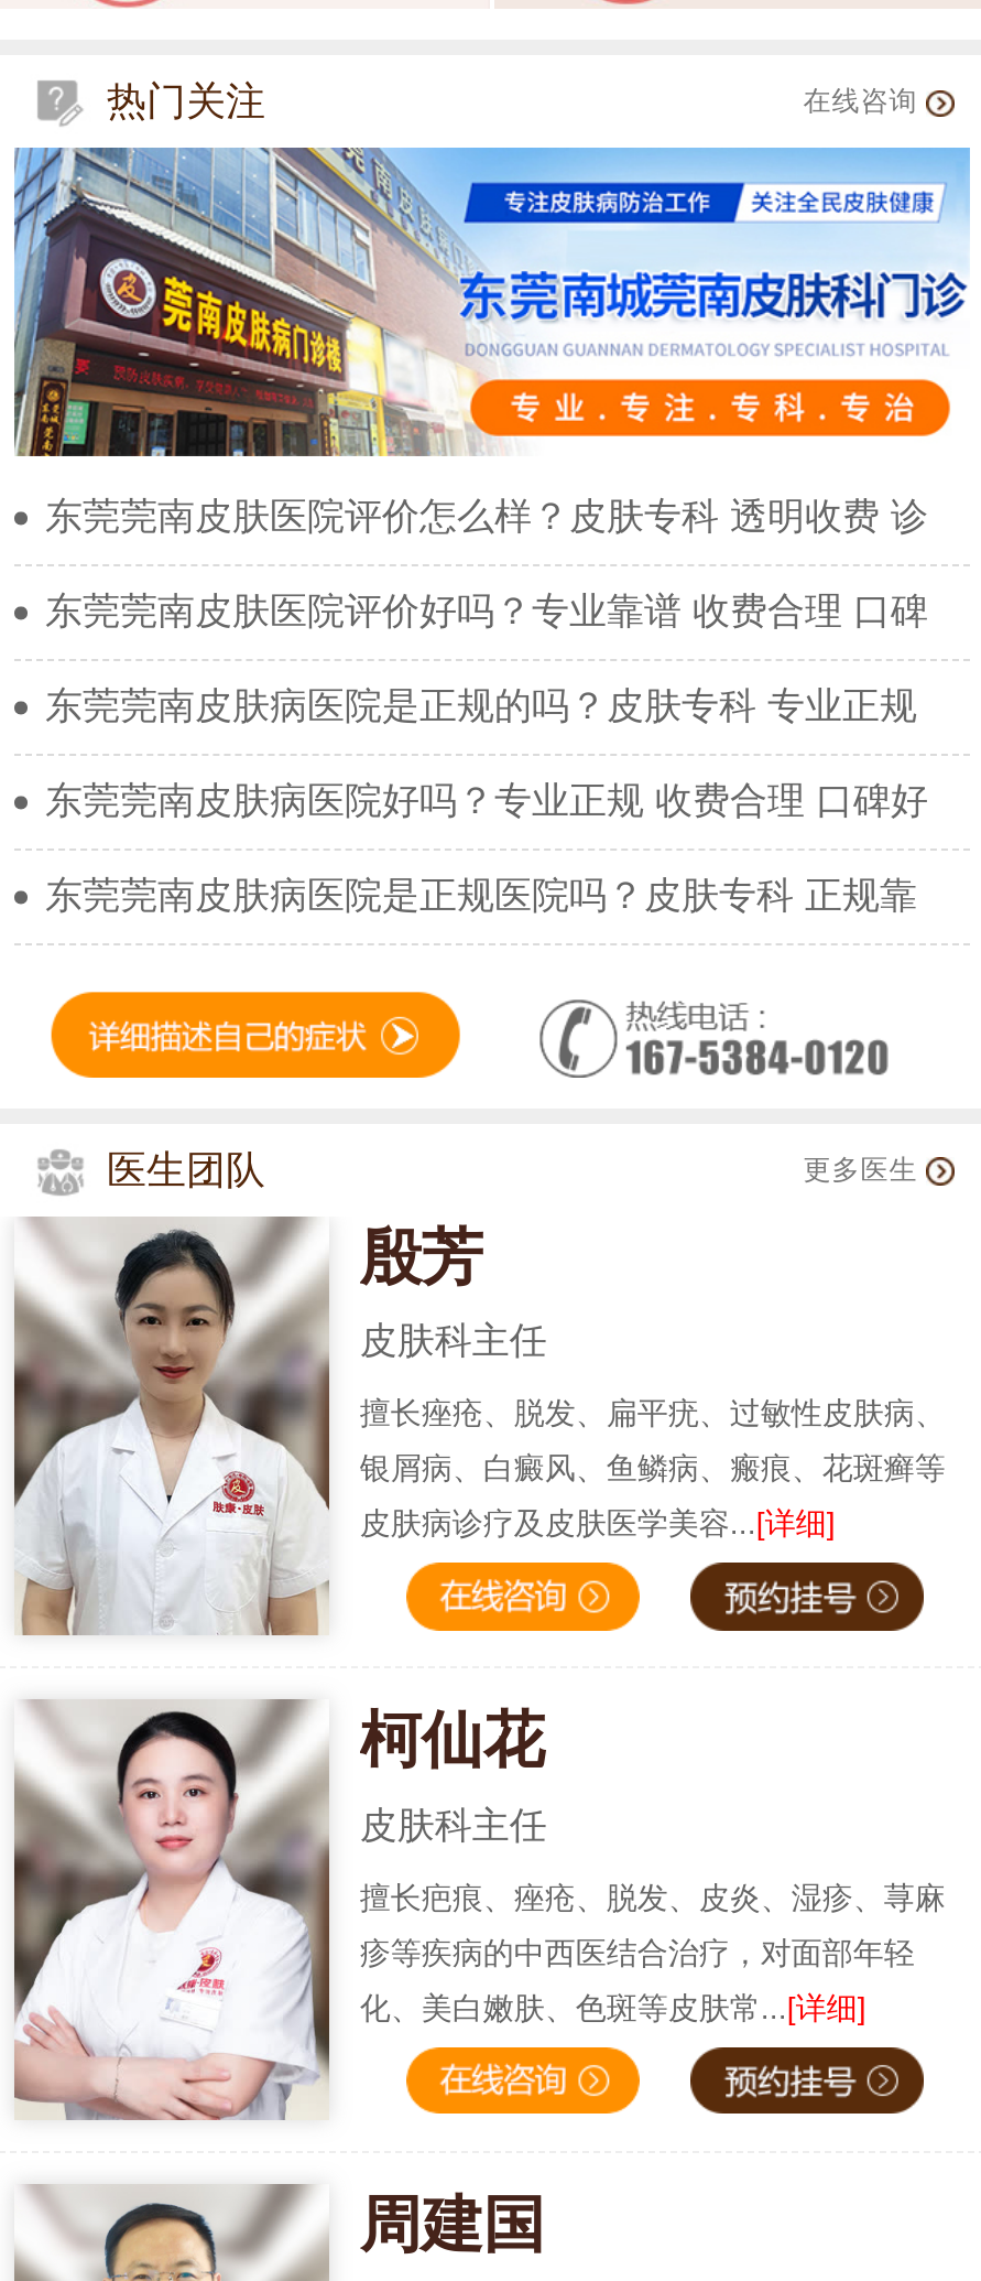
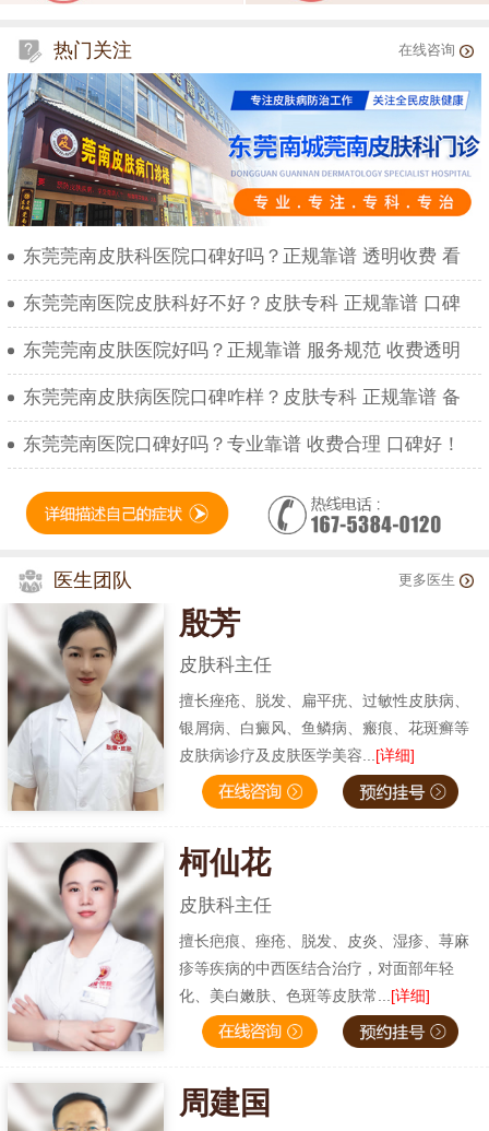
- 东莞莞南皮肤医院评价怎么样？皮肤专科 透明收费 诊
+ 东莞莞南皮肤科医院口碑好吗？正规靠谱 透明收费 看

- 东莞莞南皮肤医院评价好吗？专业靠谱 收费合理 口碑
+ 东莞莞南医院皮肤科好不好？皮肤专科 正规靠谱 口碑

- 东莞莞南皮肤病医院是正规的吗？皮肤专科 专业正规
+ 东莞莞南皮肤医院好吗？正规靠谱 服务规范 收费透明

- 东莞莞南皮肤病医院好吗？专业正规 收费合理 口碑好
+ 东莞莞南皮肤病医院口碑咋样？皮肤专科 正规靠谱 备

- 东莞莞南皮肤病医院是正规医院吗？皮肤专科 正规靠
+ 东莞莞南医院口碑好吗？专业靠谱 收费合理 口碑好！
